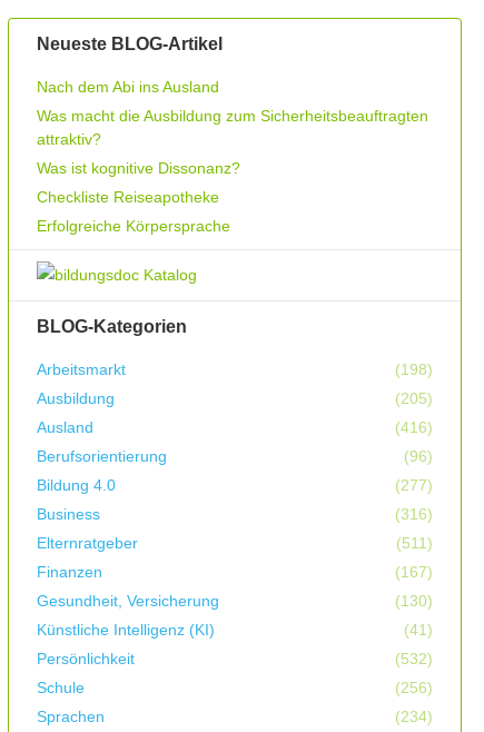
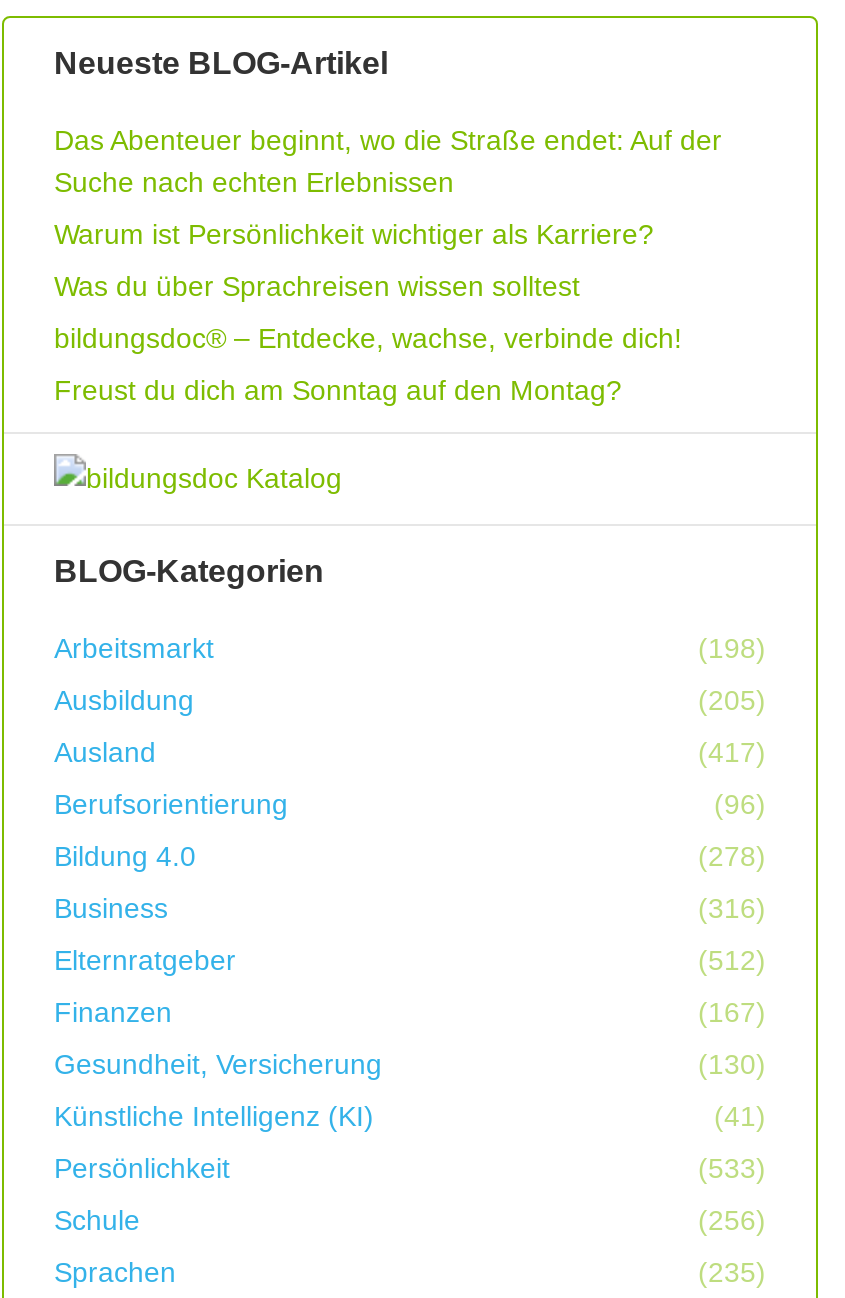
- Nach dem Abi ins Ausland
+ Das Abenteuer beginnt, wo die Straße endet: Auf der
+ Suche nach echten Erlebnissen

- Was macht die Ausbildung zum Sicherheitsbeauftragten
- attraktiv?
+ Warum ist Persönlichkeit wichtiger als Karriere?

- Was ist kognitive Dissonanz?
+ Was du über Sprachreisen wissen solltest

- Checkliste Reiseapotheke
+ bildungsdoc® – Entdecke, wachse, verbinde dich!

- Erfolgreiche Körpersprache
+ Freust du dich am Sonntag auf den Montag?

- (416)
+ (417)

- (277)
+ (278)

- (511)
+ (512)

- (532)
+ (533)

- (234)
+ (235)
